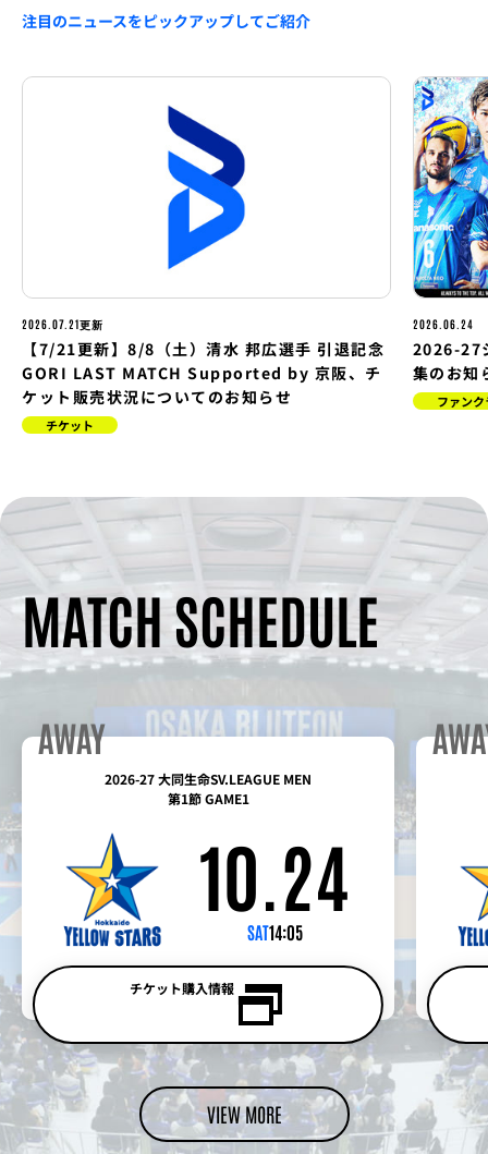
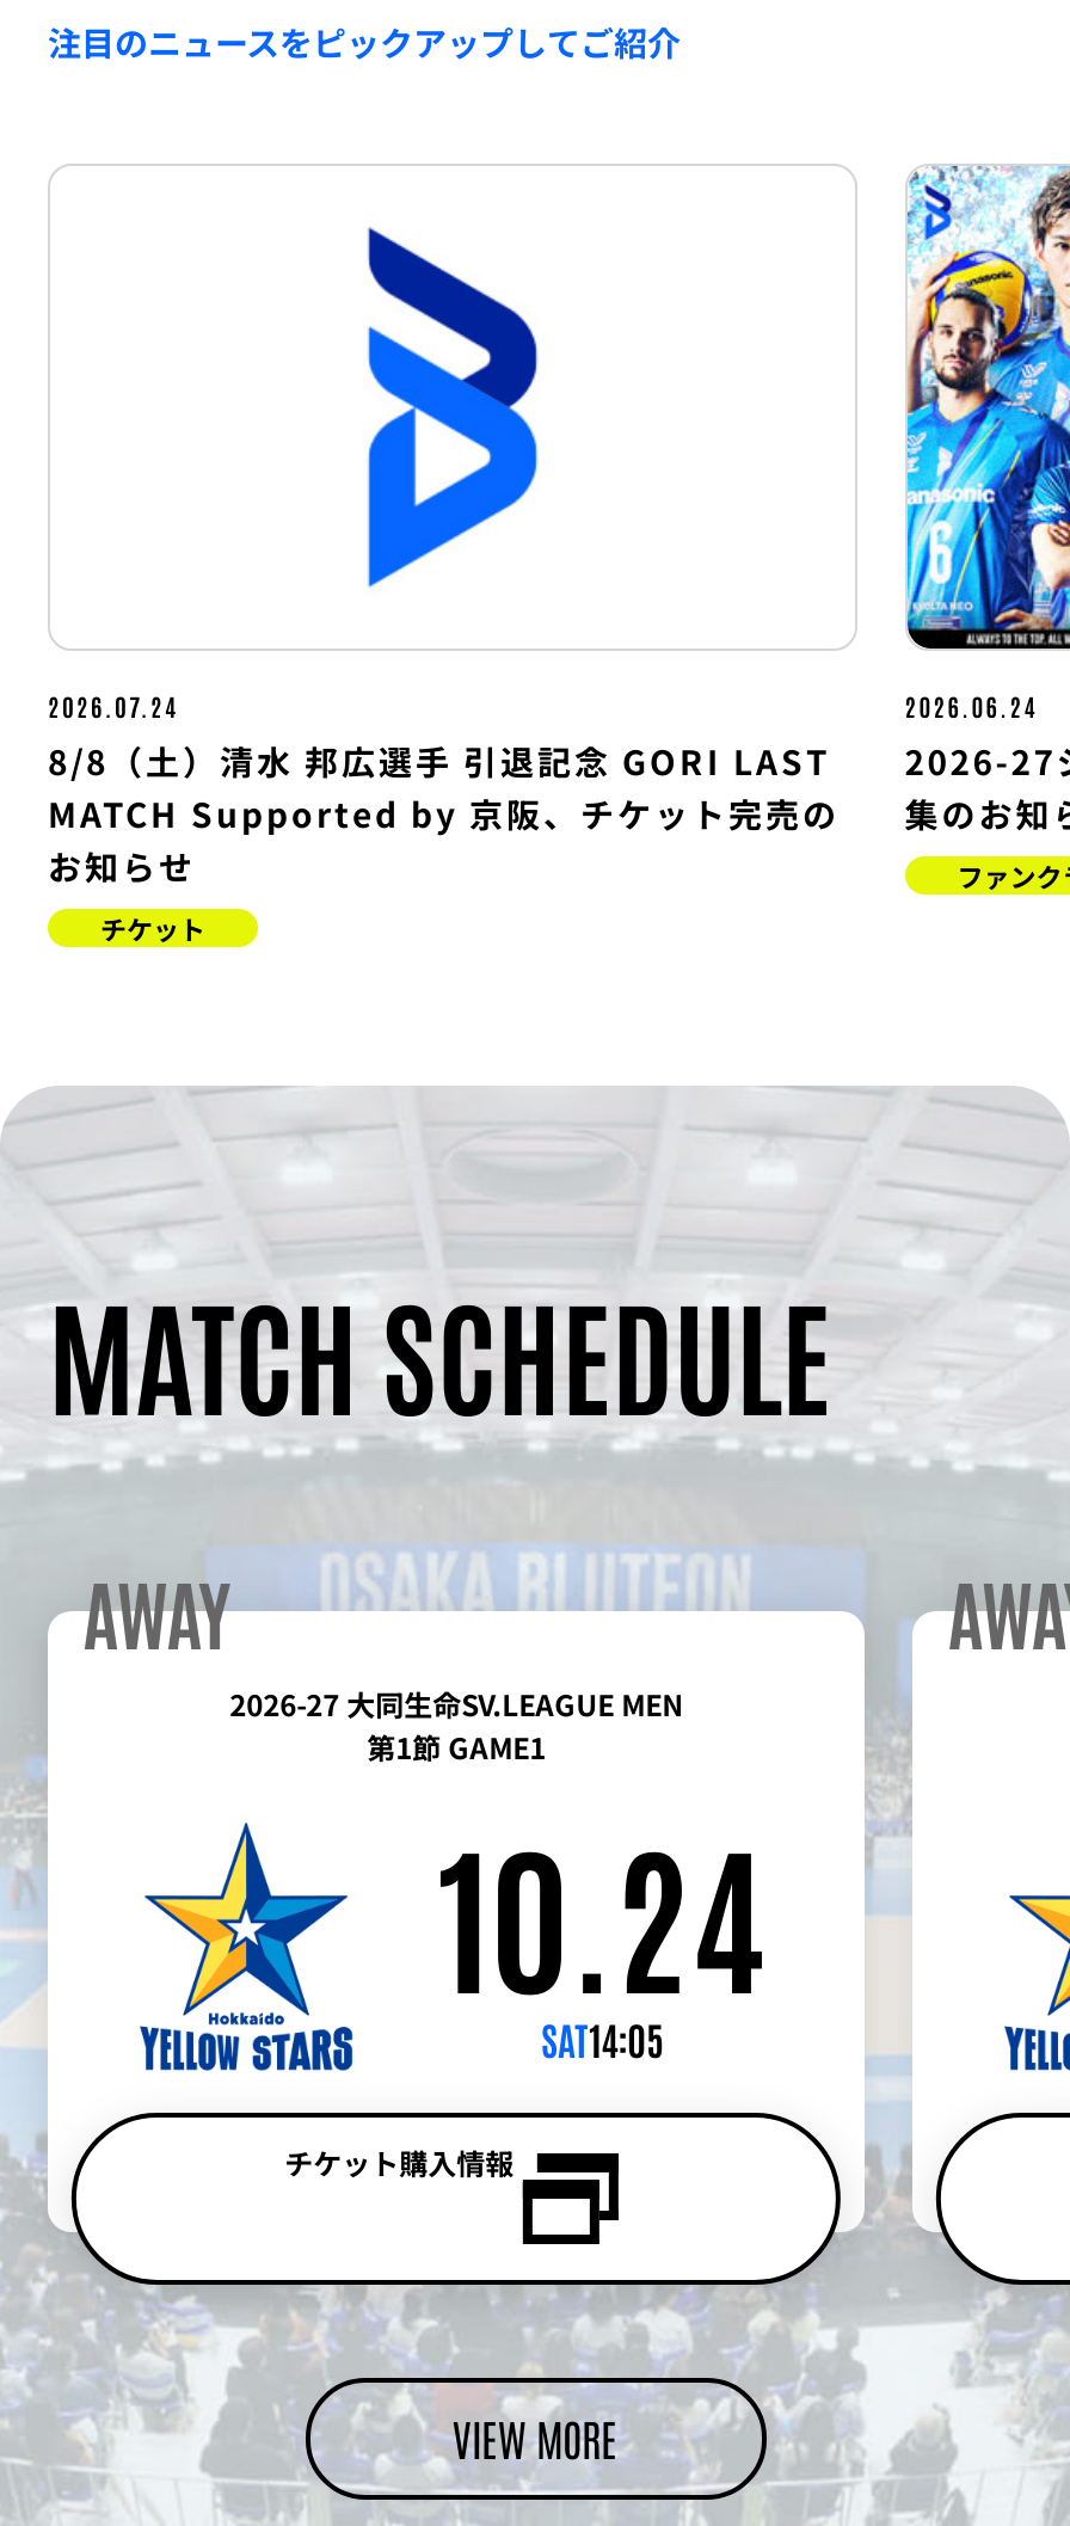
- 2026.07.21更新
- 【7/21更新】8/8（土）清水 邦広選手 引退記念
- GORI LAST MATCH Supported by 京阪、チ
- ケット販売状況についてのお知らせ
+ 2026.07.24
+ 8/8（土）清水 邦広選手 引退記念 GORI LAST
+ MATCH Supported by 京阪、チケット完売の
+ お知らせ
